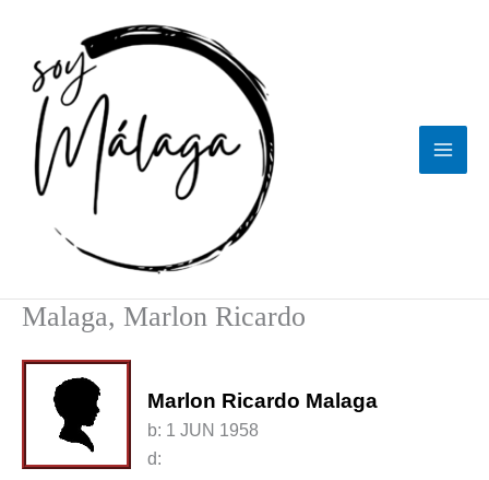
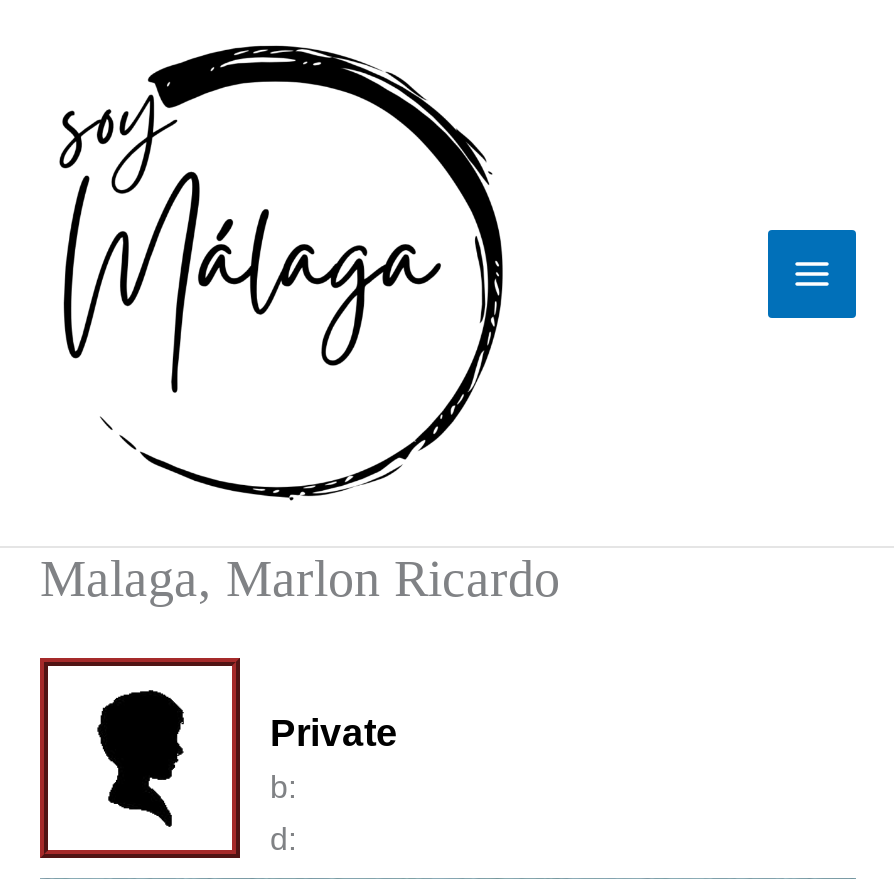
- Marlon Ricardo Malaga
- b: 1 JUN 1958
+ Private
+ b:
